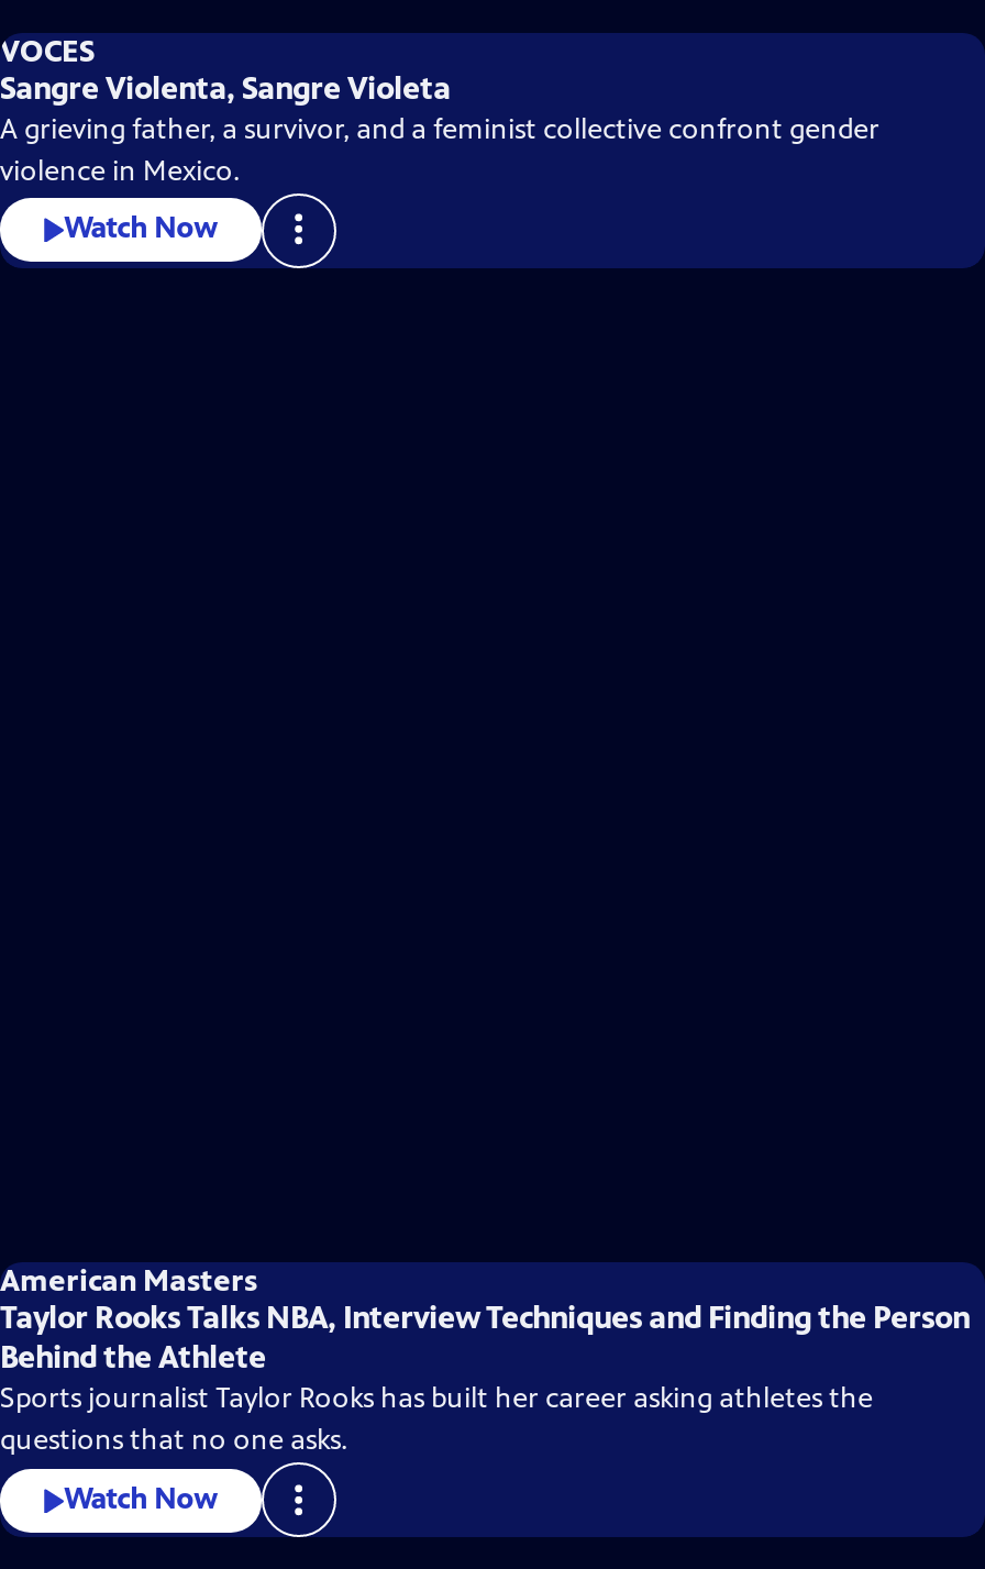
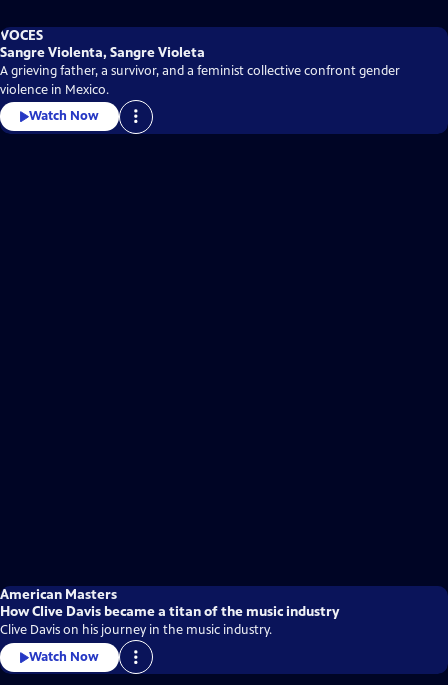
- Taylor Rooks Talks NBA, Interview Techniques and Finding the Person
- Behind the Athlete
- Sports journalist Taylor Rooks has built her career asking athletes the
- questions that no one asks.
+ How Clive Davis became a titan of the music industry
+ Clive Davis on his journey in the music industry.
